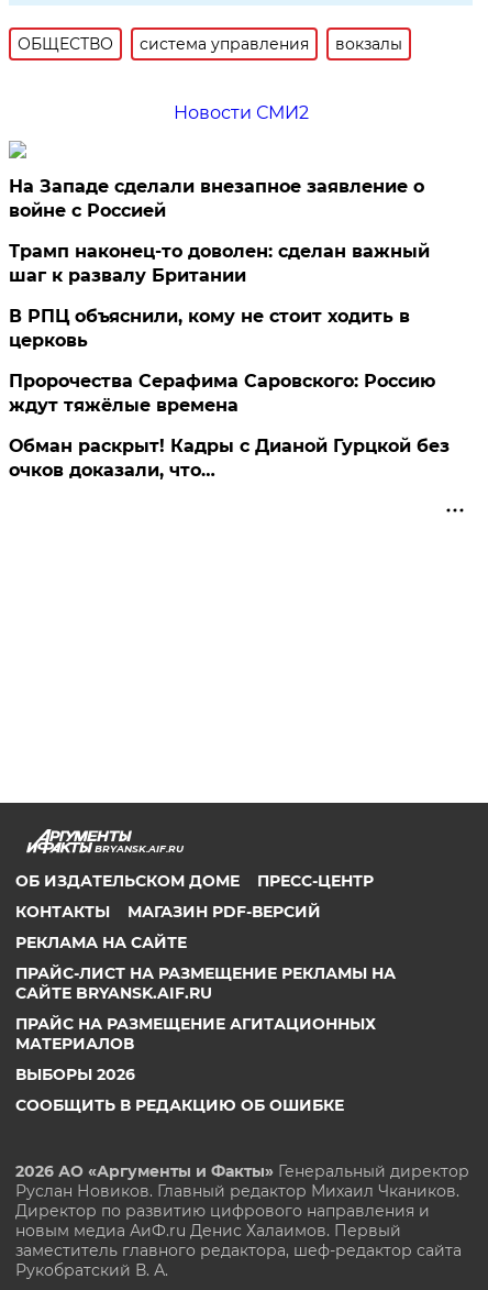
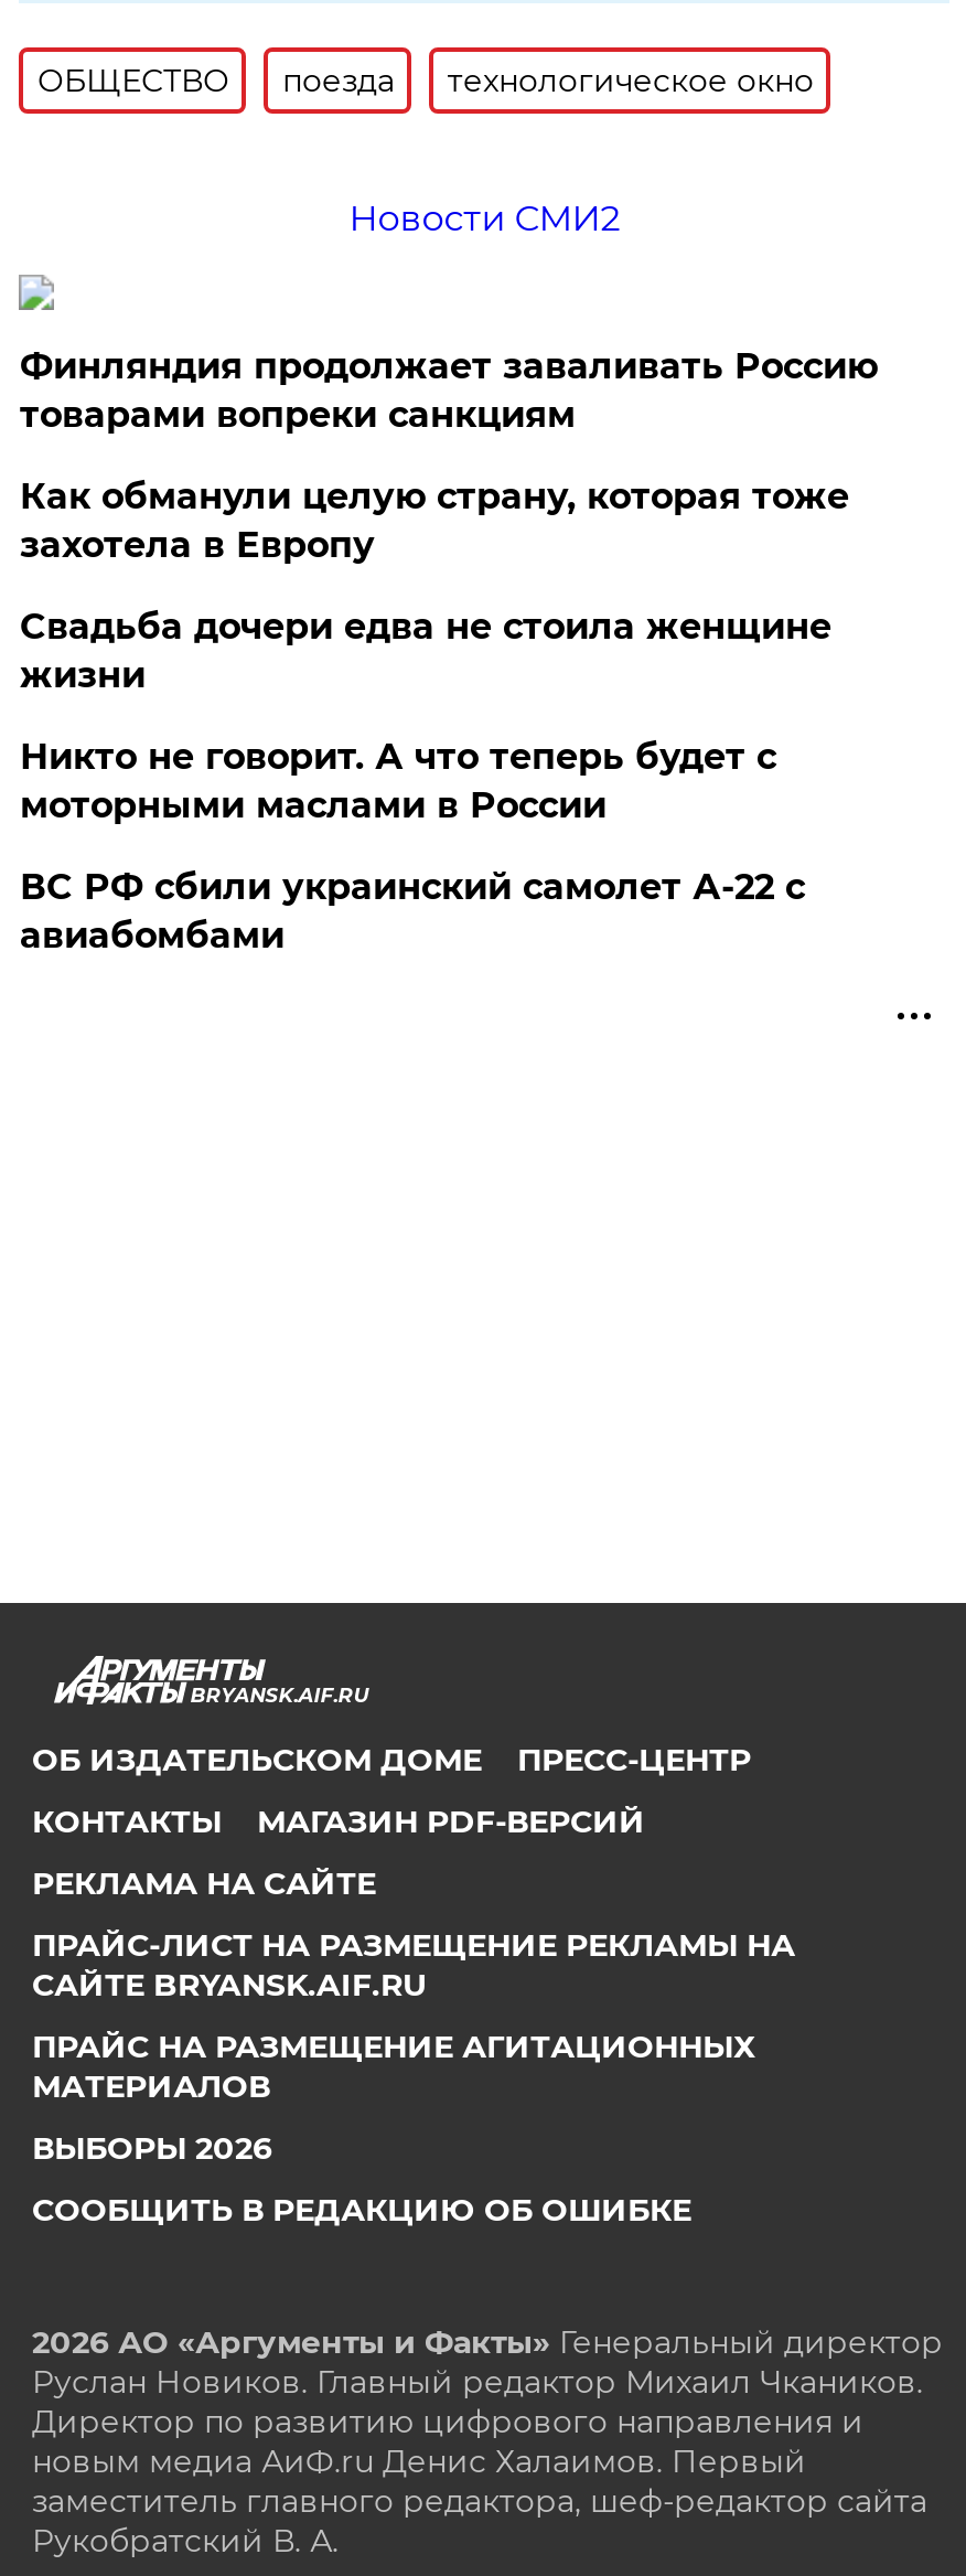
- система управления
- вокзалы
+ поезда
+ технологическое окно

- На Западе сделали внезапное заявление о
- войне с Россией
+ Финляндия продолжает заваливать Россию
+ товарами вопреки санкциям

- Трамп наконец-то доволен: сделан важный
- шаг к развалу Британии
+ Как обманули целую страну, которая тоже
+ захотела в Европу

- В РПЦ объяснили, кому не стоит ходить в
- церковь
+ Свадьба дочери едва не стоила женщине
+ жизни

- Пророчества Серафима Саровского: Россию
- ждут тяжёлые времена
+ Никто не говорит. А что теперь будет с
+ моторными маслами в России

- Обман раскрыт! Кадры с Дианой Гурцкой без
- очков доказали, что…
+ ВС РФ сбили украинский самолет А-22 с
+ авиабомбами
